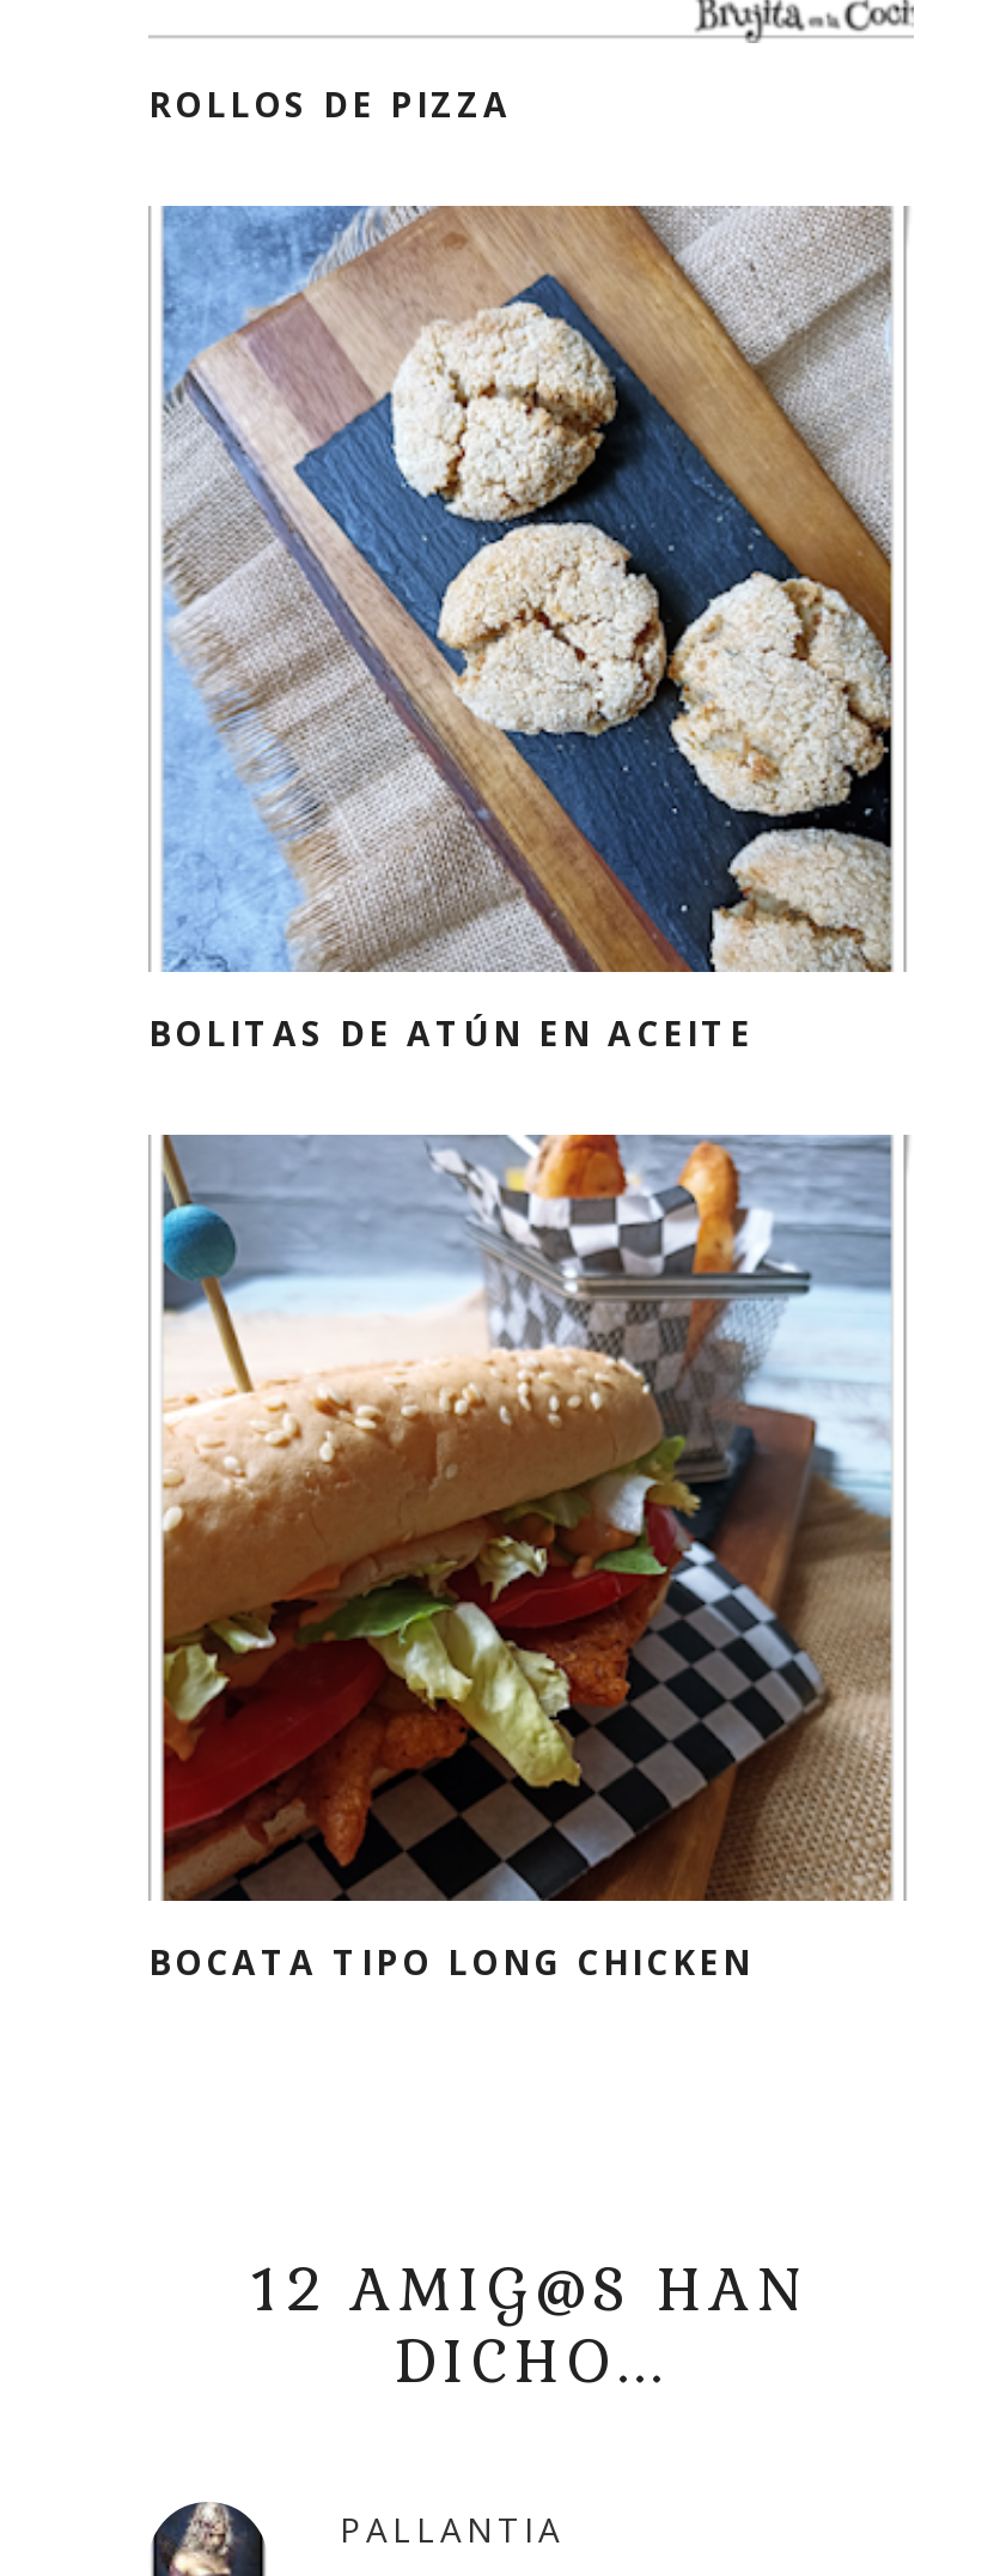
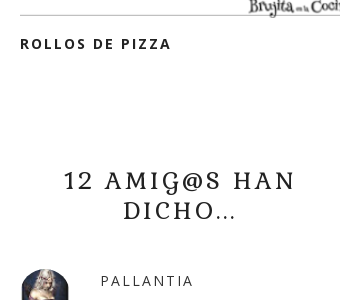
- [image]
- BOLITAS DE ATÚN EN ACEITE

- [image]
- BOCATA TIPO LONG CHICKEN
